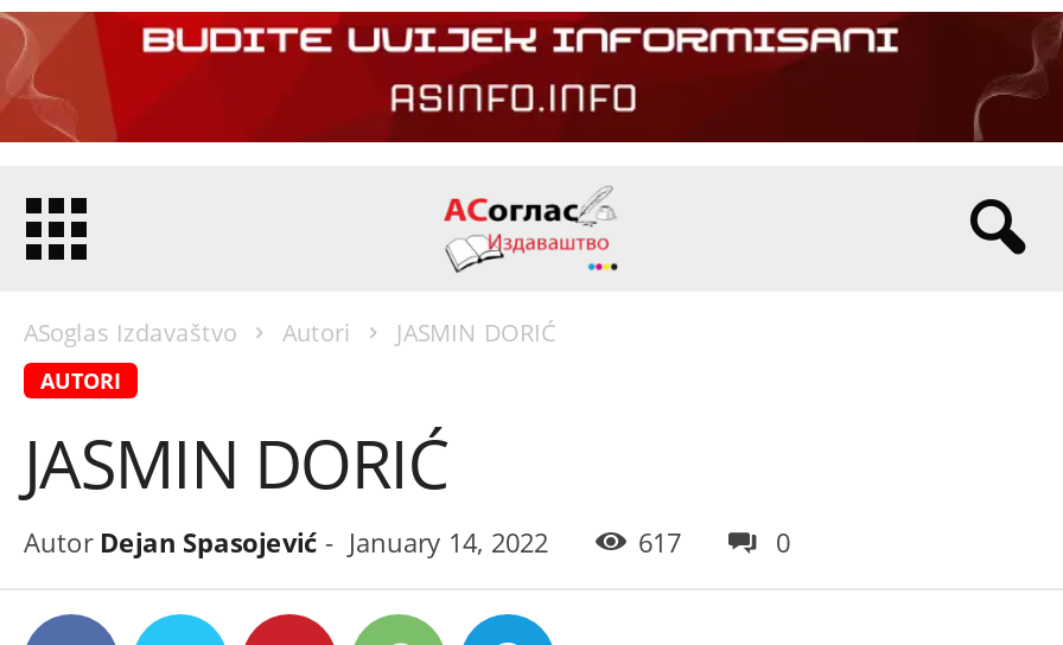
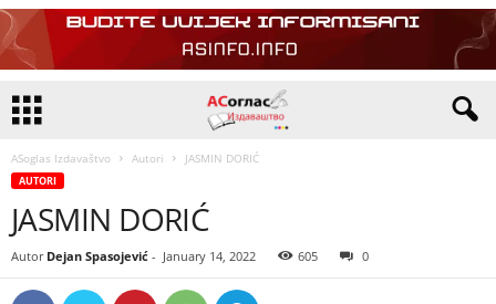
- 617
+ 605
